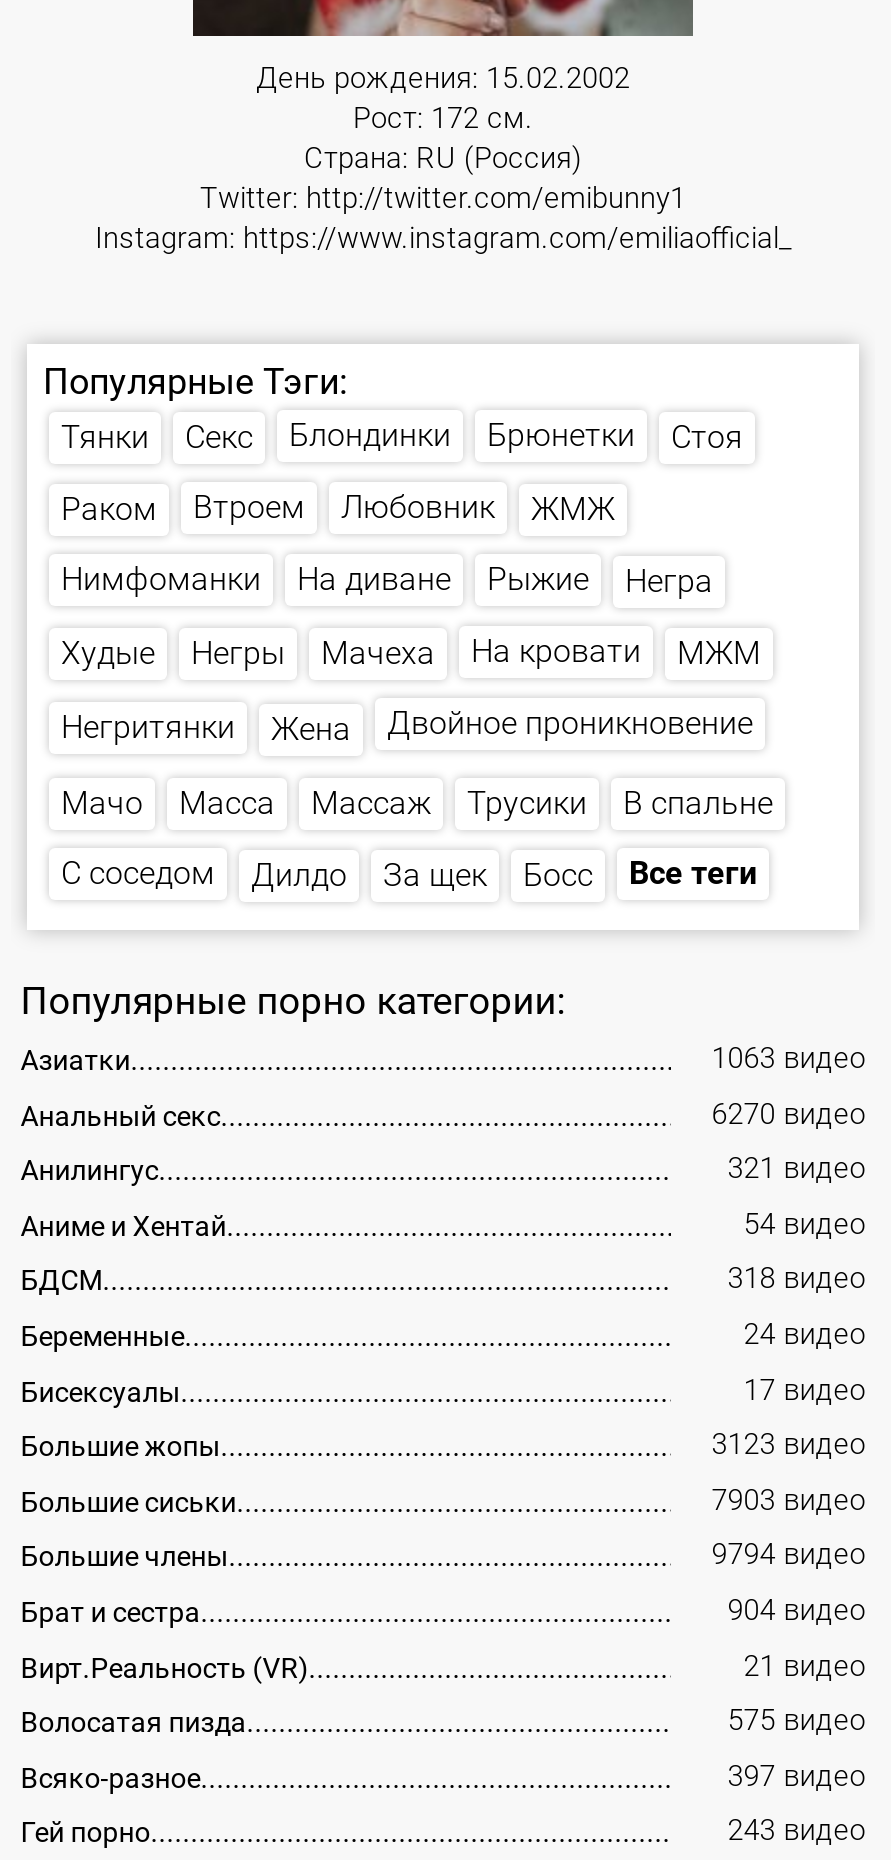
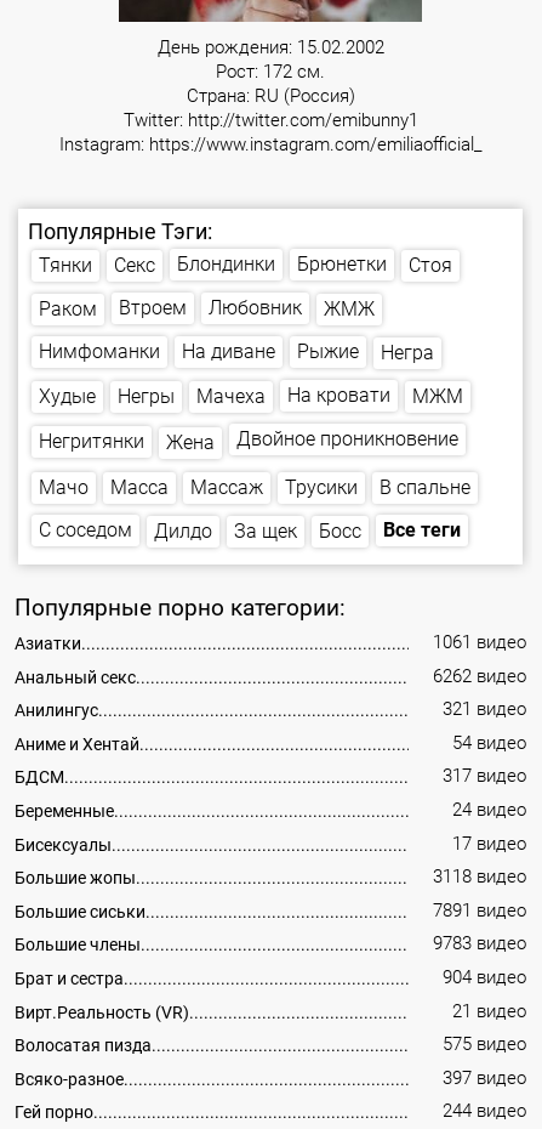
- 1063 видео
+ 1061 видео

- 6270 видео
+ 6262 видео

- 318 видео
+ 317 видео

- 3123 видео
+ 3118 видео

- 7903 видео
+ 7891 видео

- 9794 видео
+ 9783 видео

- 243 видео
+ 244 видео
